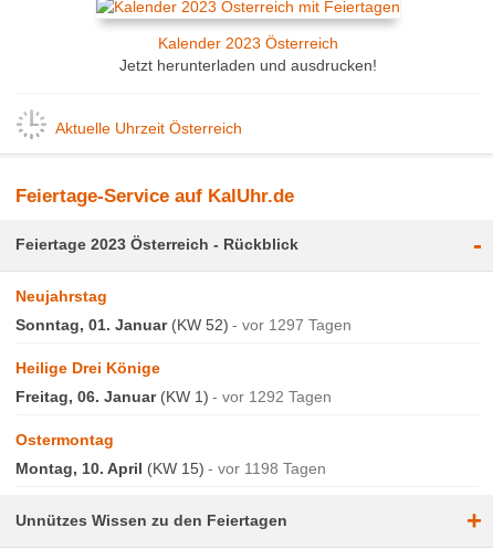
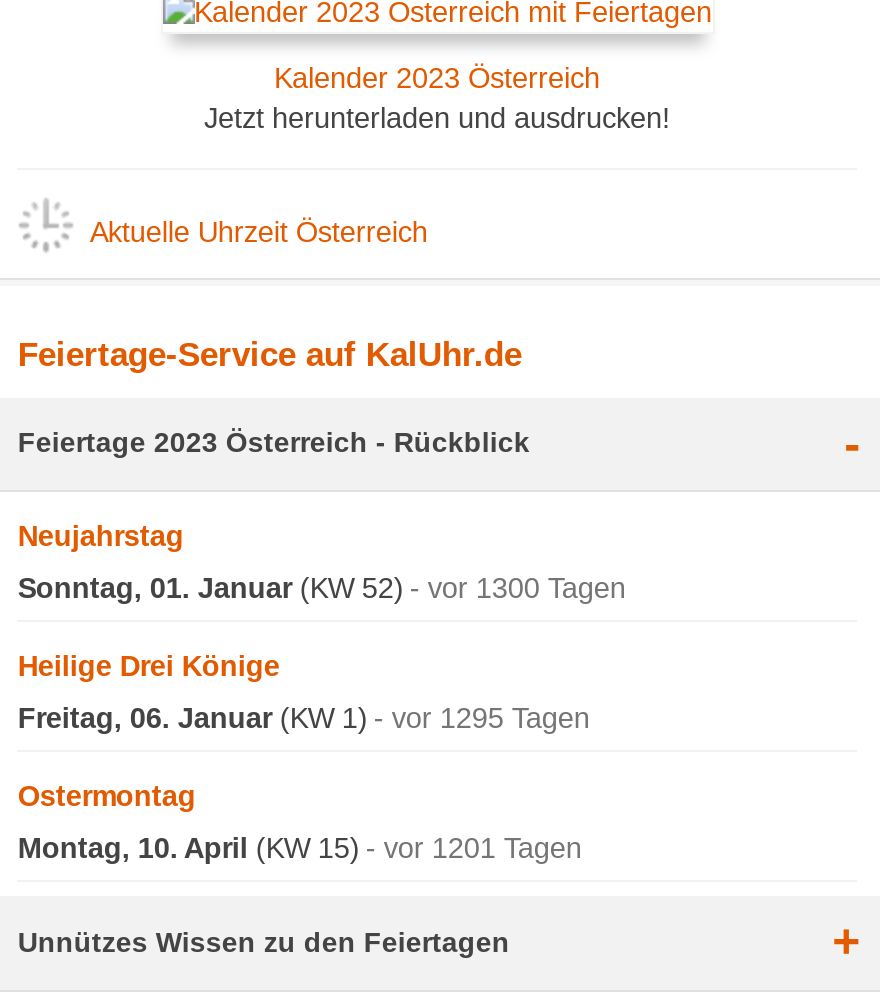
- Sonntag, 01. Januar (KW 52) vor 1297 Tagen
+ Sonntag, 01. Januar (KW 52) vor 1300 Tagen

- Freitag, 06. Januar (KW 1) vor 1292 Tagen
+ Freitag, 06. Januar (KW 1) vor 1295 Tagen

- Montag, 10. April (KW 15) vor 1198 Tagen
+ Montag, 10. April (KW 15) vor 1201 Tagen
